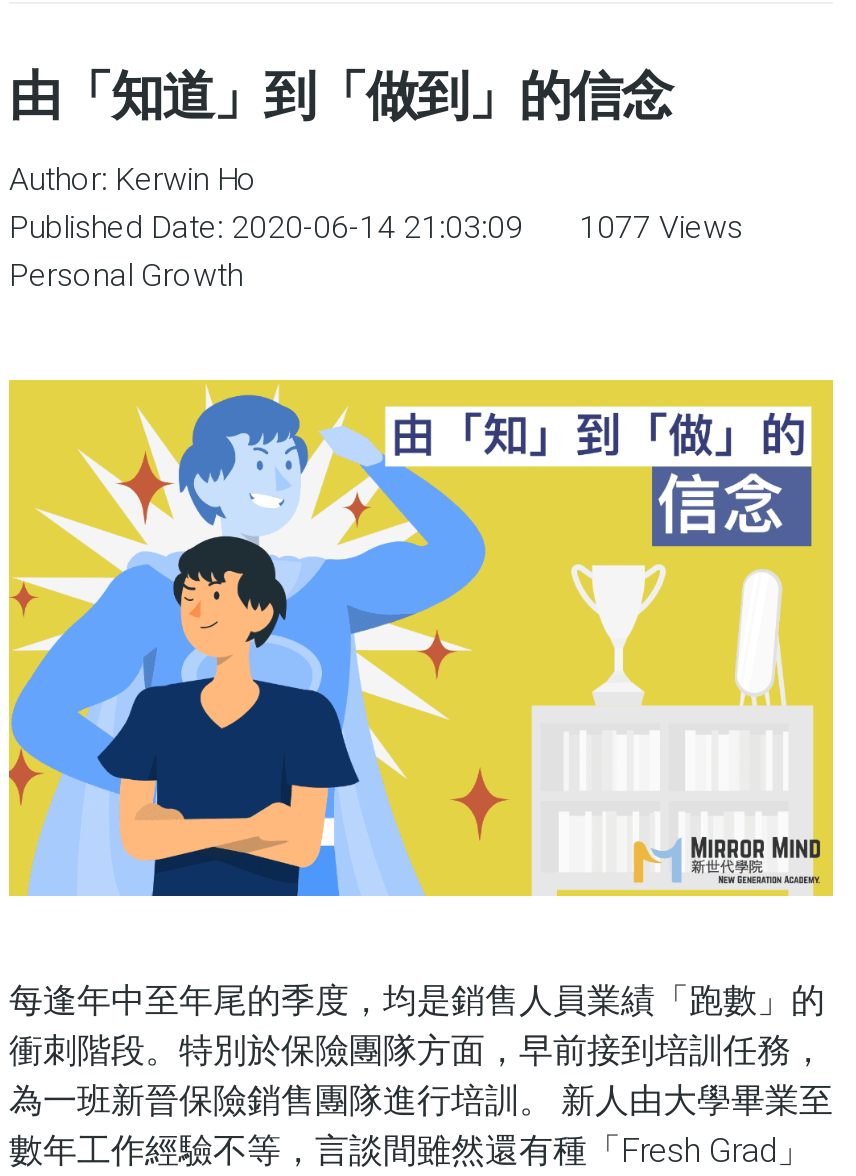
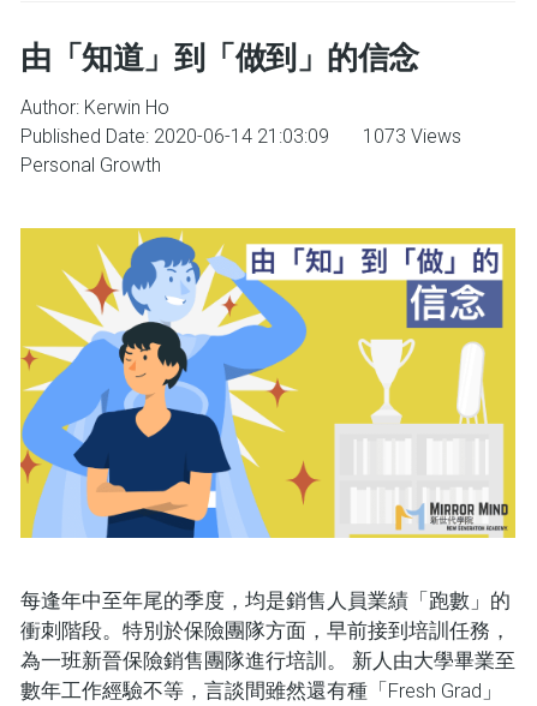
- Published Date: 2020-06-14 21:03:09 1077 Views
+ Published Date: 2020-06-14 21:03:09 1073 Views
